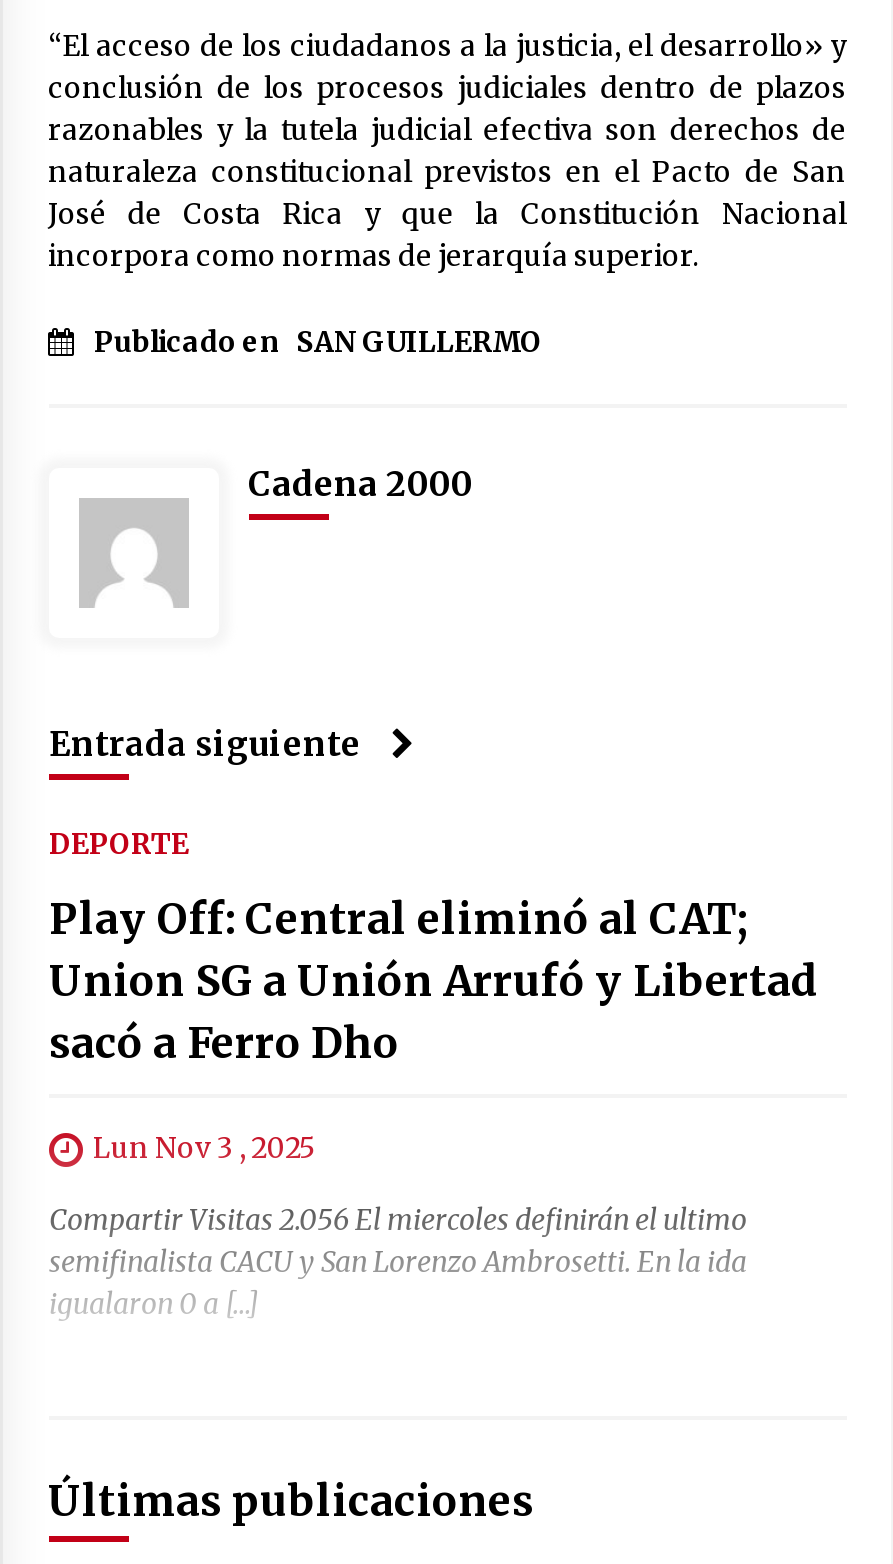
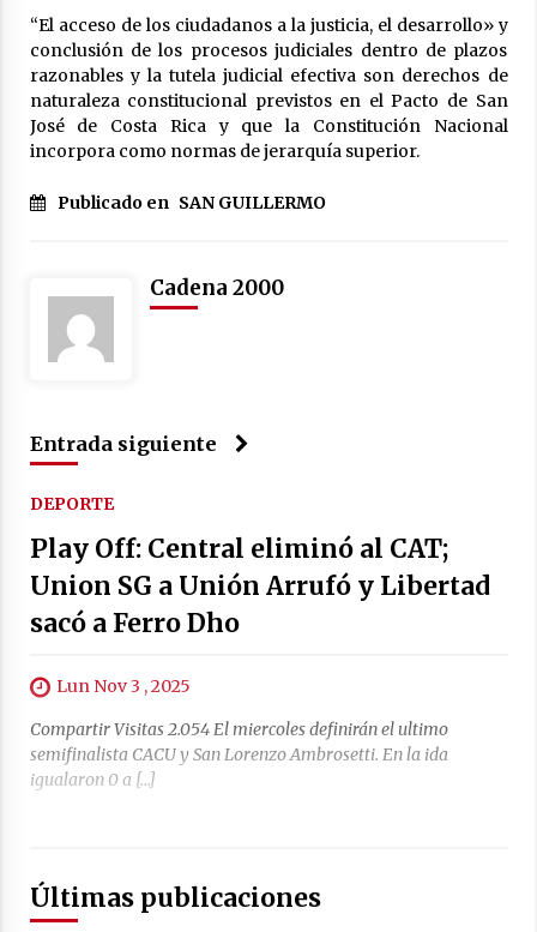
- Compartir Visitas 2.056 El miercoles definirán el ultimo
+ Compartir Visitas 2.054 El miercoles definirán el ultimo
